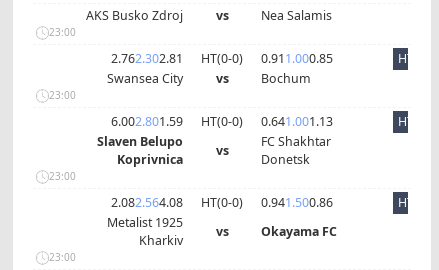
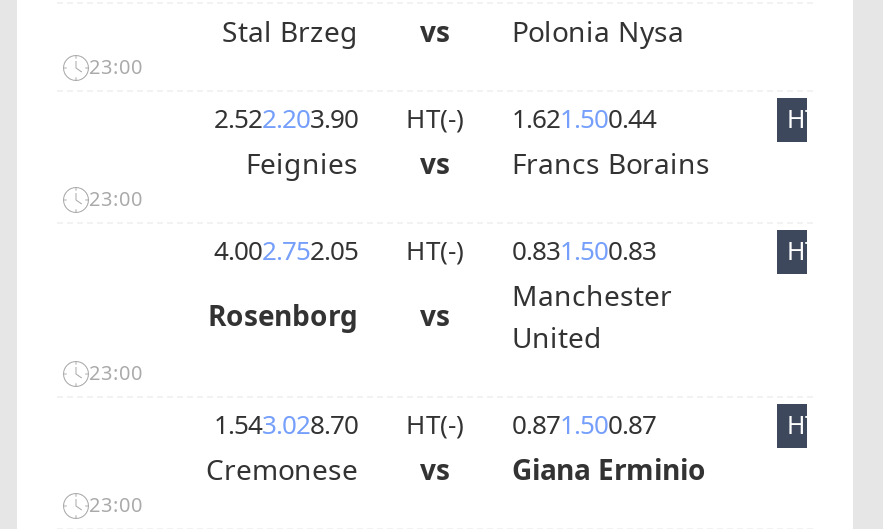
- AKS Busko Zdroj
+ Stal Brzeg

- Nea Salamis
+ Polonia Nysa

- 2.762.302.81
- HT(0-0)
- 0.91 1.000.85
+ 2.522.203.90
+ HT(-)
+ 1.621.500.44

- Swansea City
+ Feignies

- Bochum
+ Francs Borains

- 6.002.801.59
- HT(0-0)
- 0.641.001.13
+ 4.002.752.05
+ HT(-)
+ 0.831.500.83

- Slaven Belupo
- Koprivnica
+ Rosenborg

- FC Shakhtar
- Donetsk
+ Manchester
+ United

- 2.082.564.08
- HT(0-0)
- 0.941.500.86
+ 1.543.028.70
+ HT(-)
+ 0.871.500.87

- Metalist 1925
- Kharkiv
+ Cremonese

- Okayama FC
+ Giana Erminio
